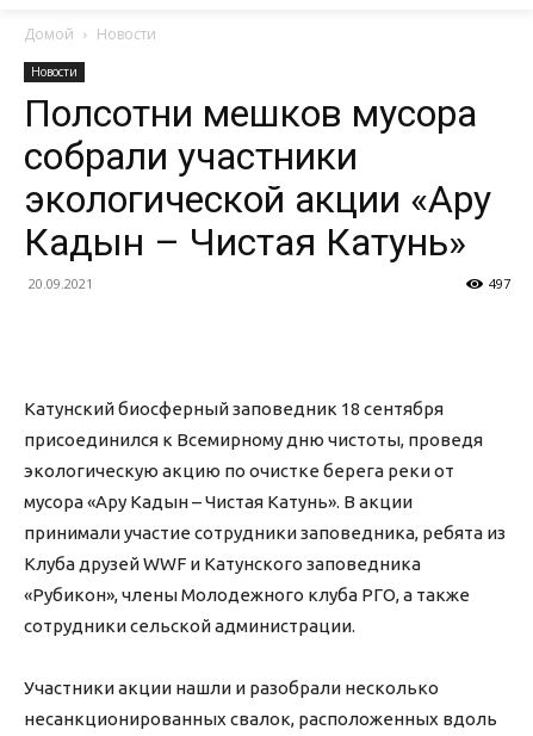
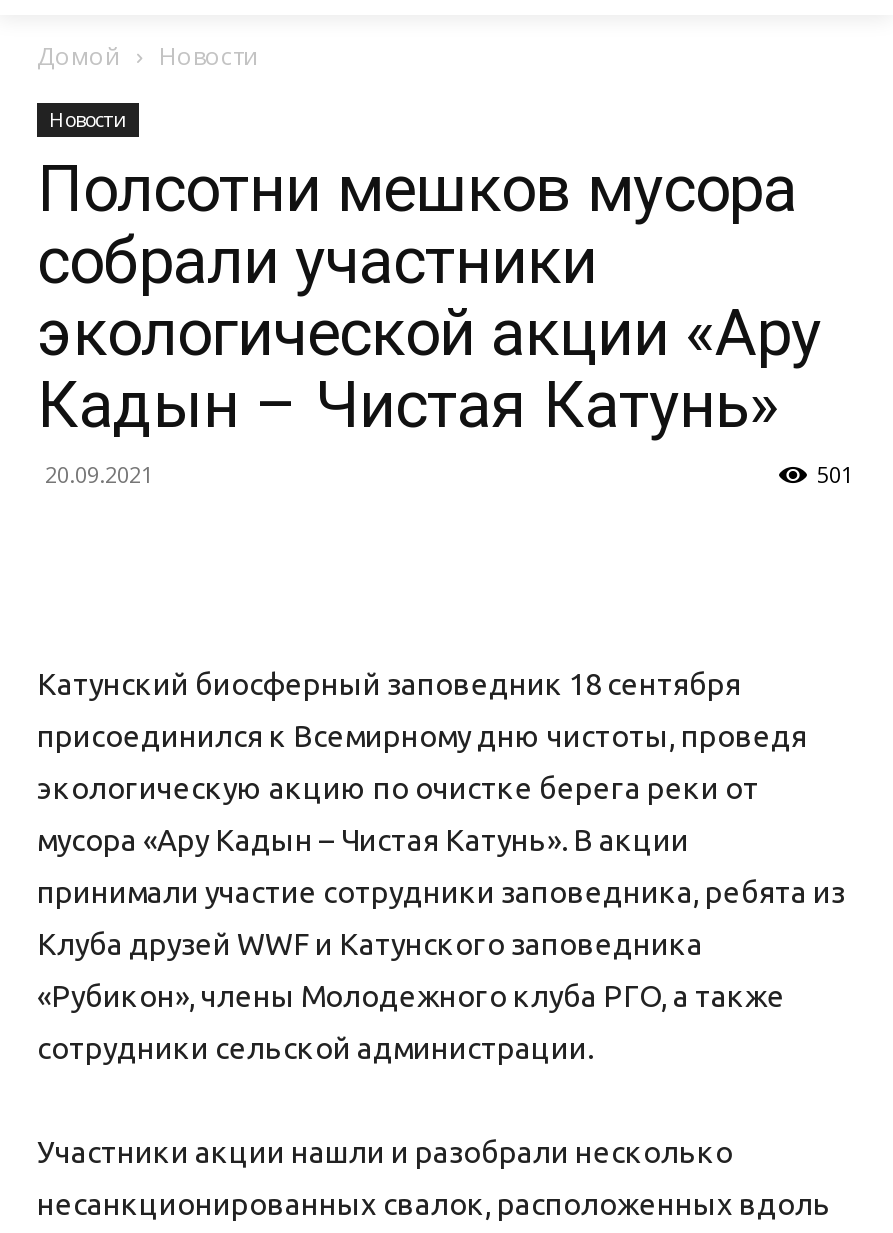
- 497
+ 501
